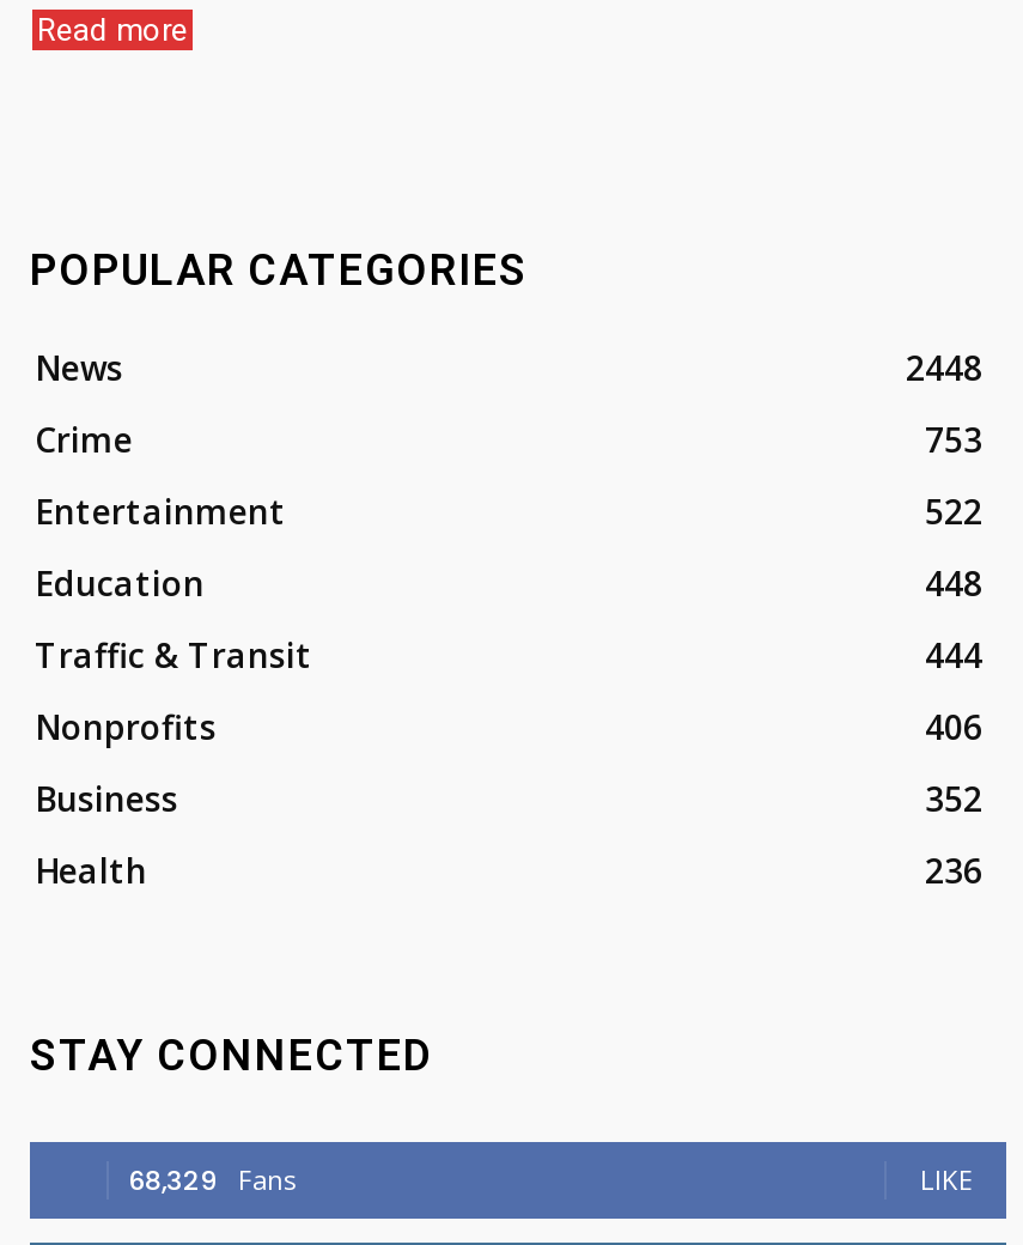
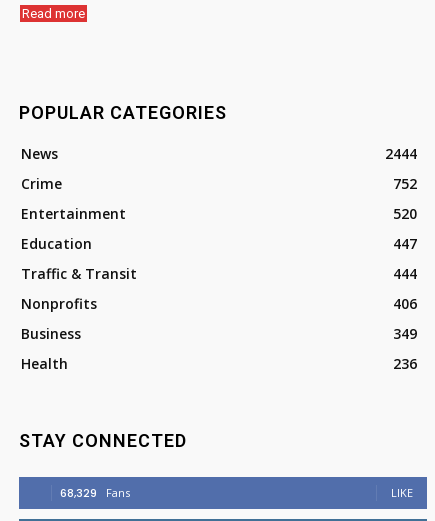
- 2448
+ 2444

- 753
+ 752

- 522
+ 520

- 448
+ 447

- 352
+ 349
